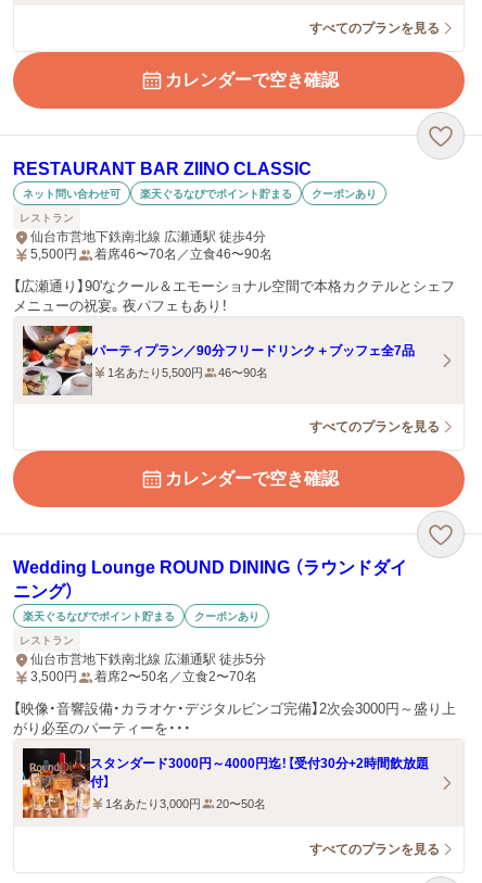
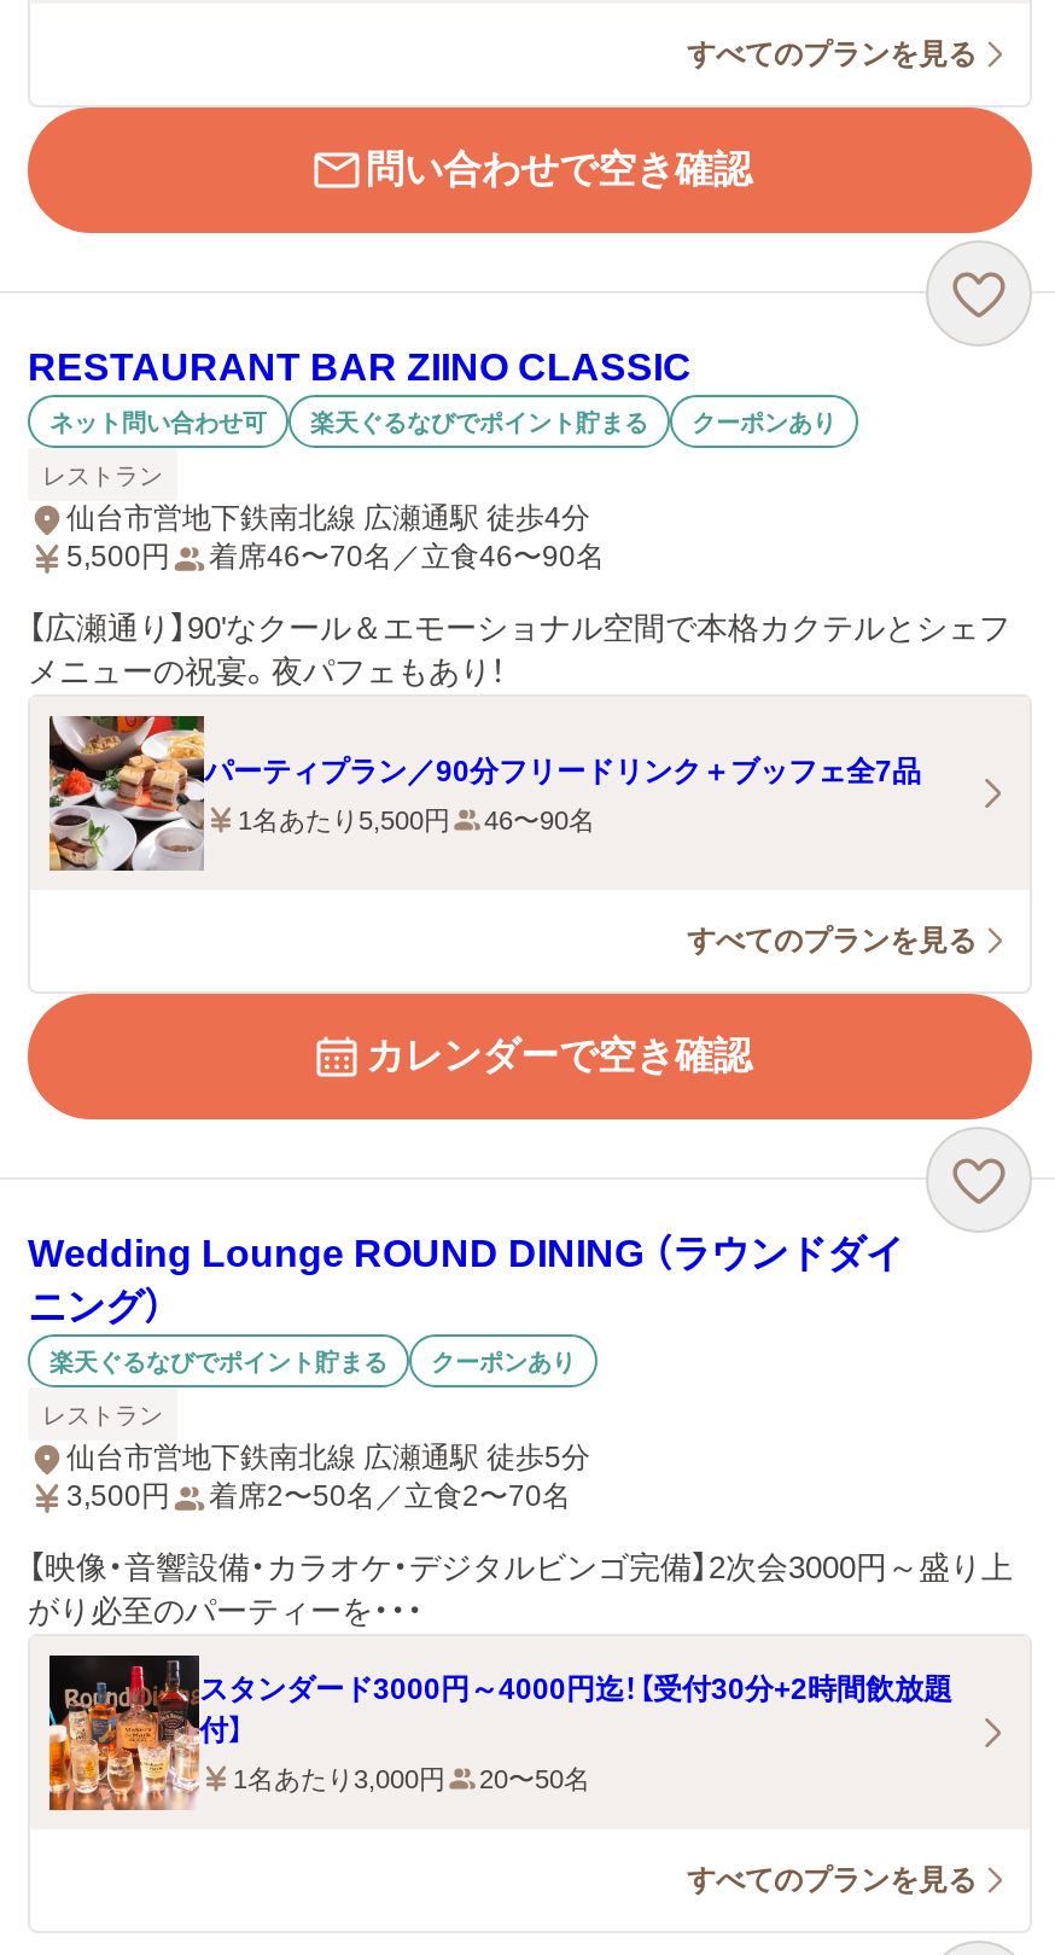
- カレンダーで空き確認
+ 問い合わせで空き確認
